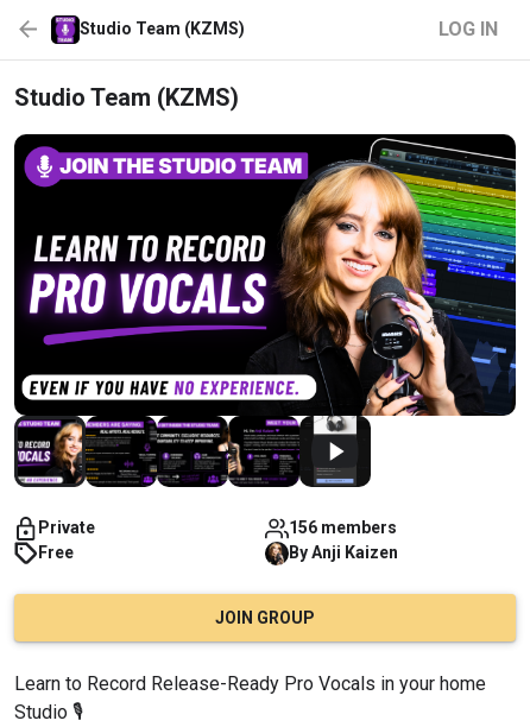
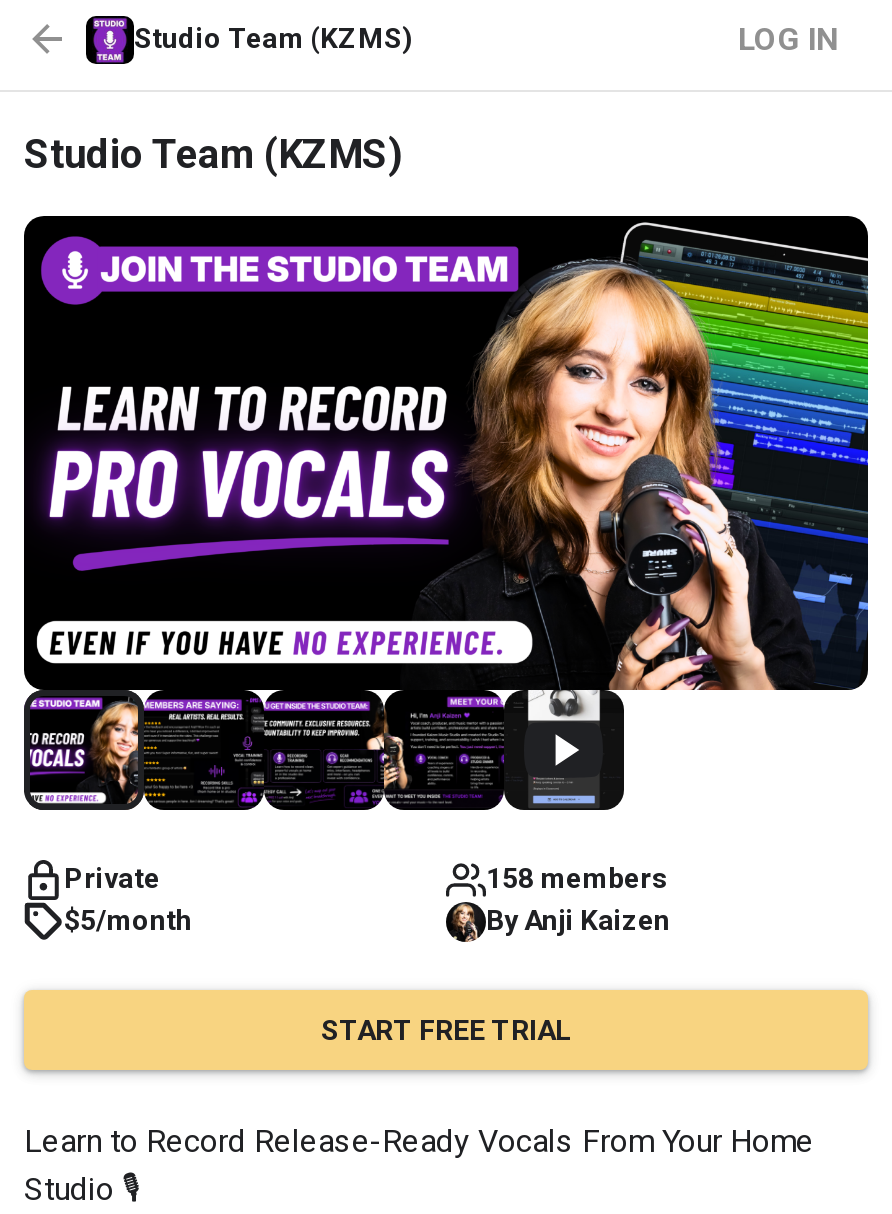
- 156 members
- Free
+ 158 members
+ $5/month

- JOIN GROUP
+ START FREE TRIAL

- Learn to Record Release-Ready Pro Vocals in your home
+ Learn to Record Release-Ready Vocals From Your Home
